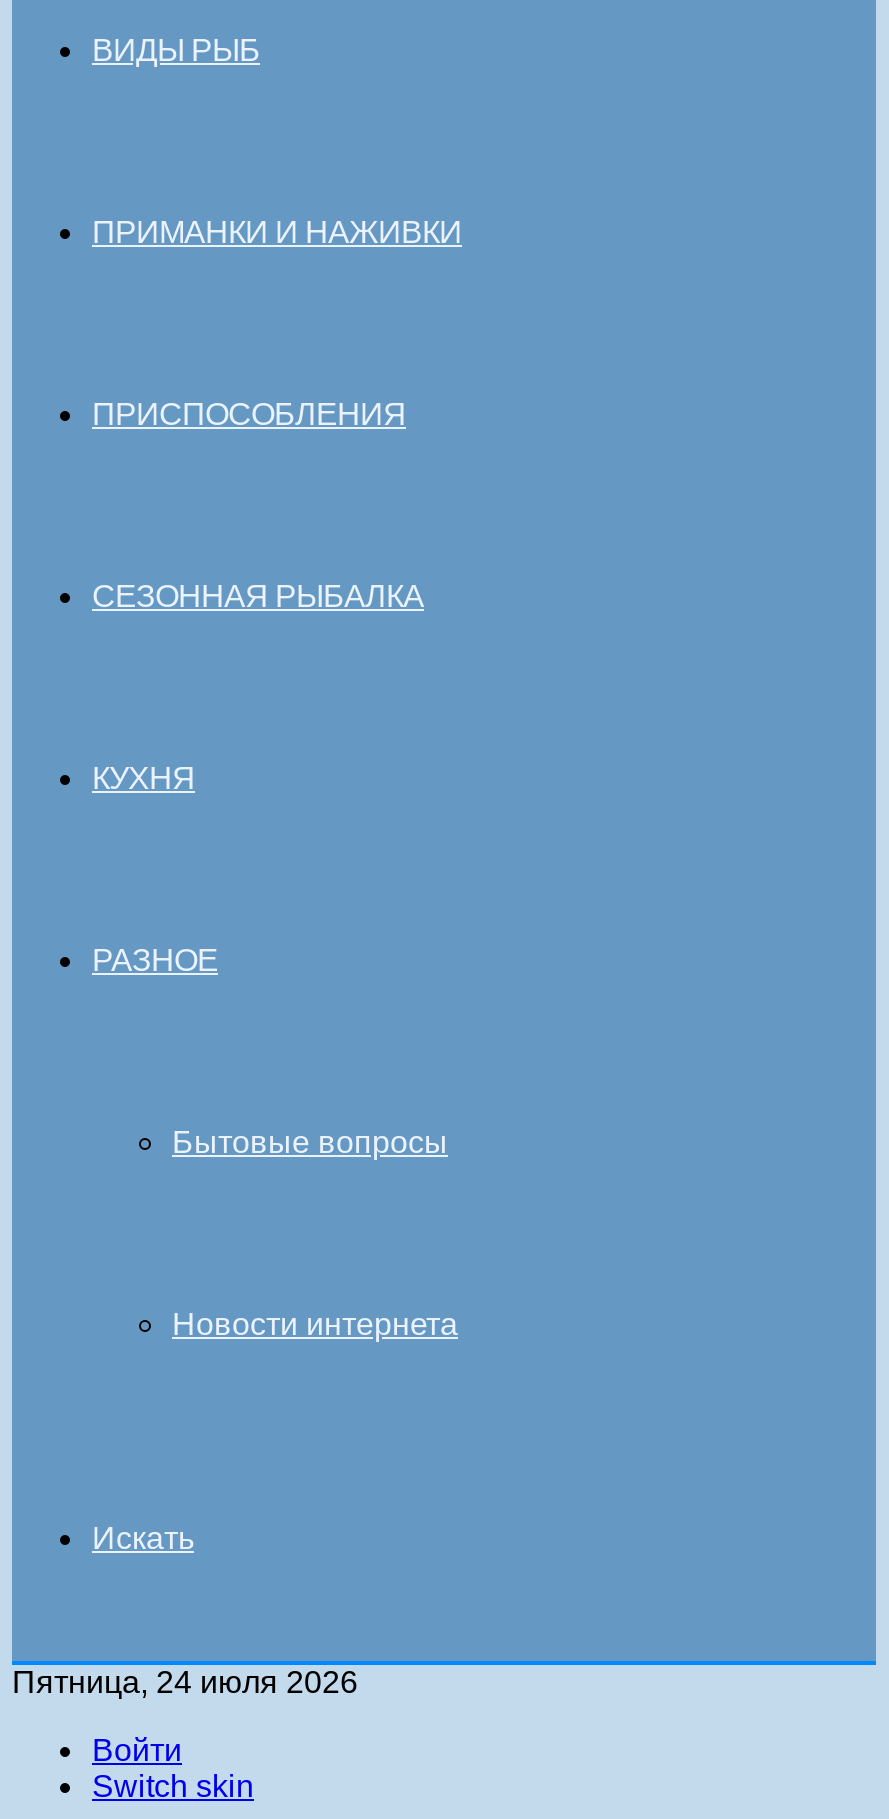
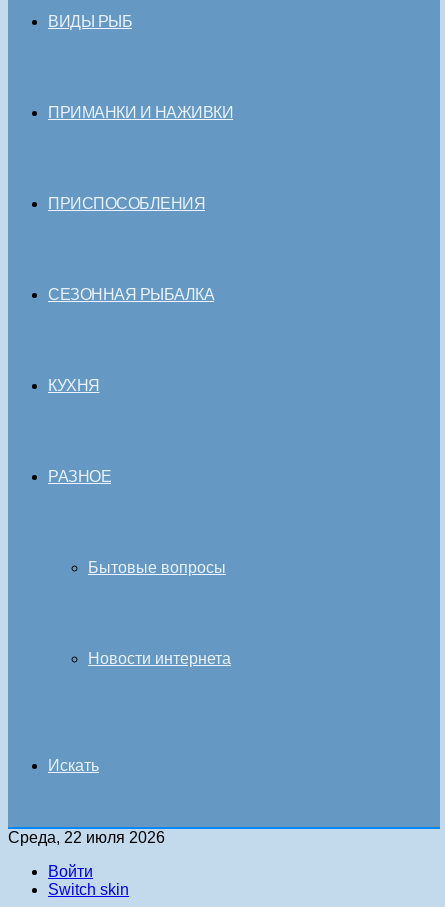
- Пятница, 24 июля 2026
+ Среда, 22 июля 2026
